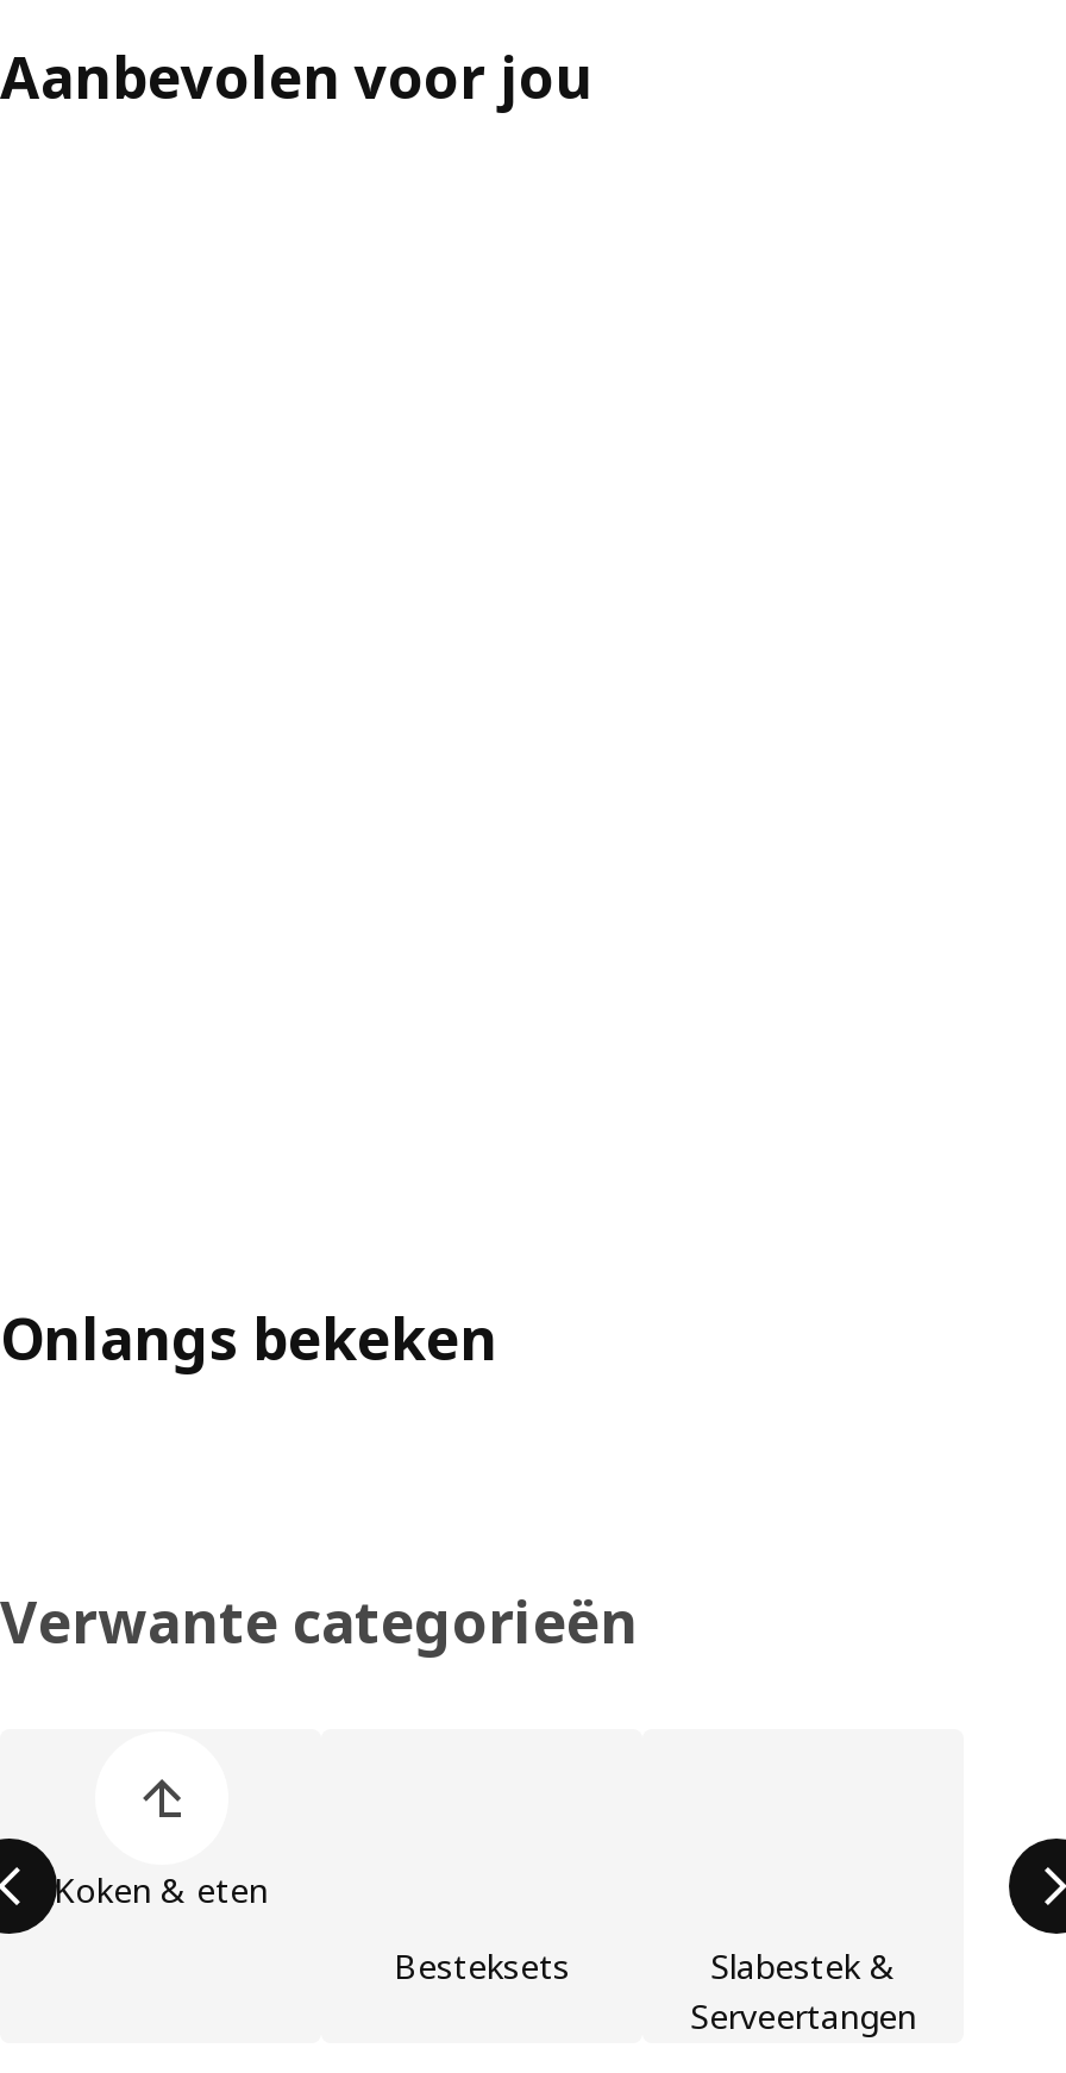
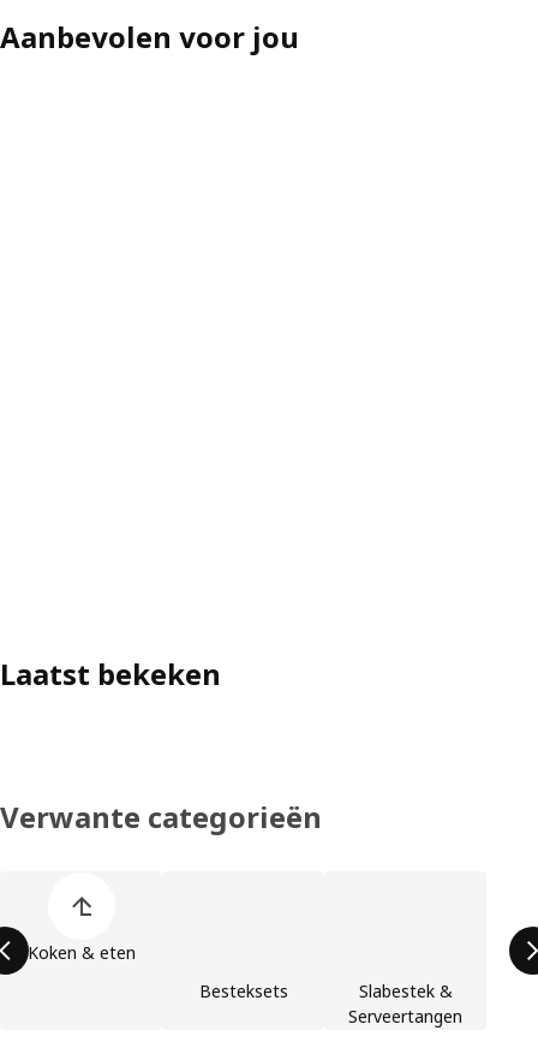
- Onlangs bekeken
+ Laatst bekeken
